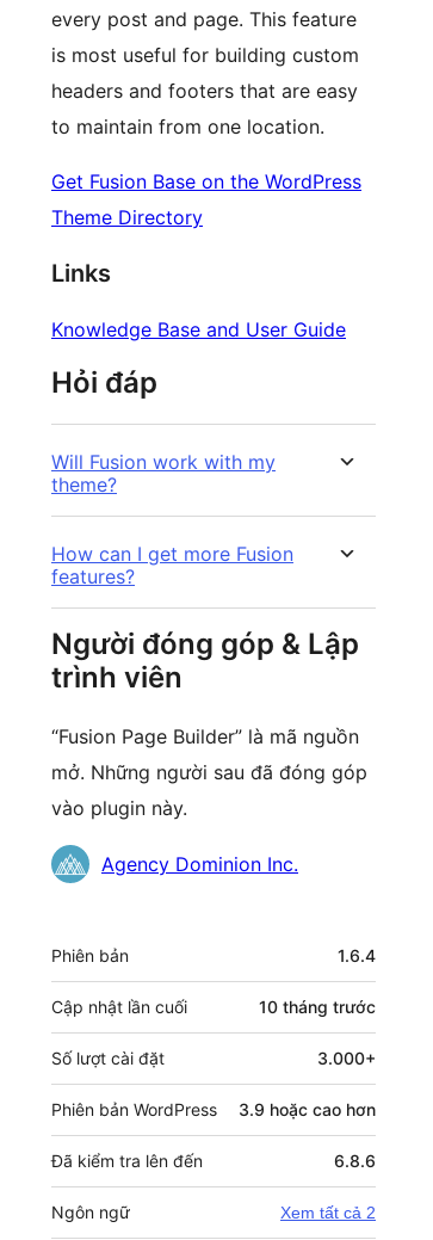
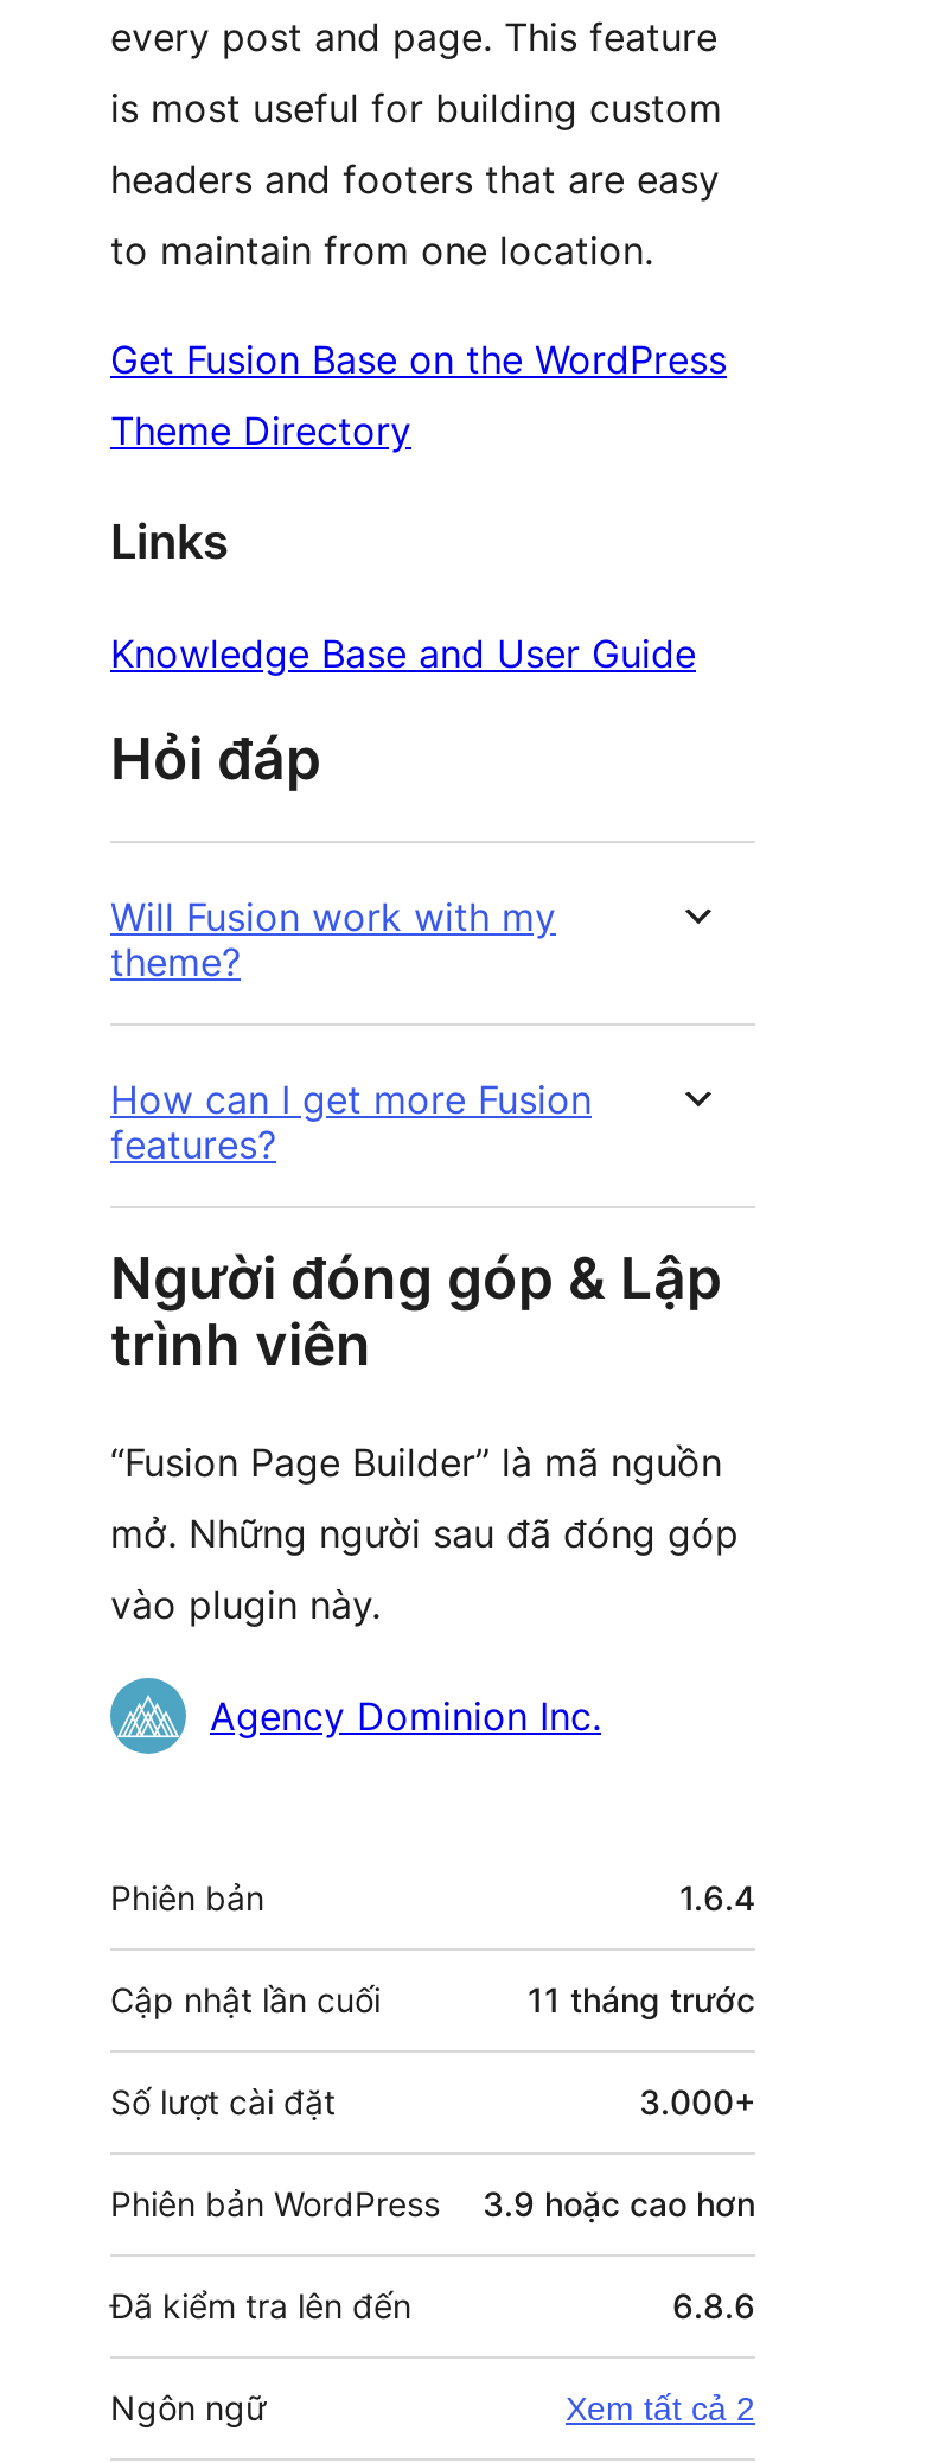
- 10 tháng trước
+ 11 tháng trước
